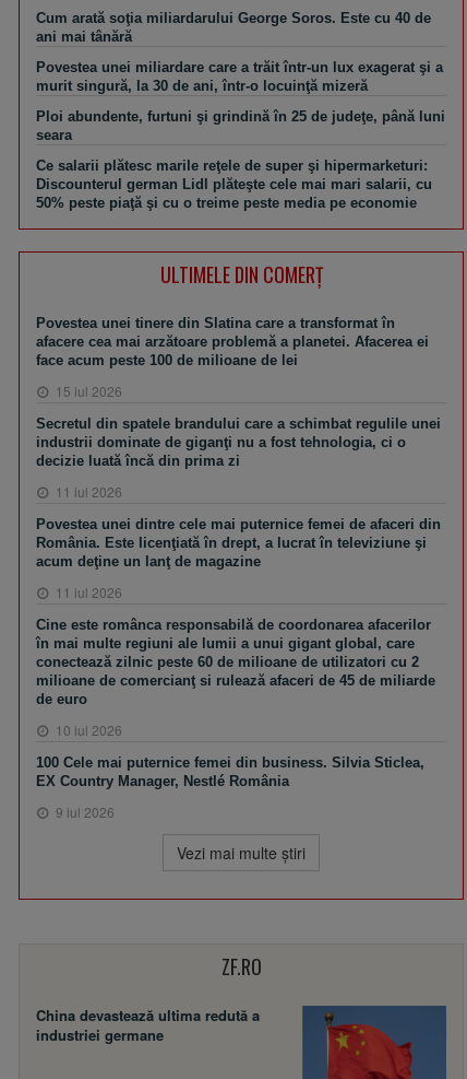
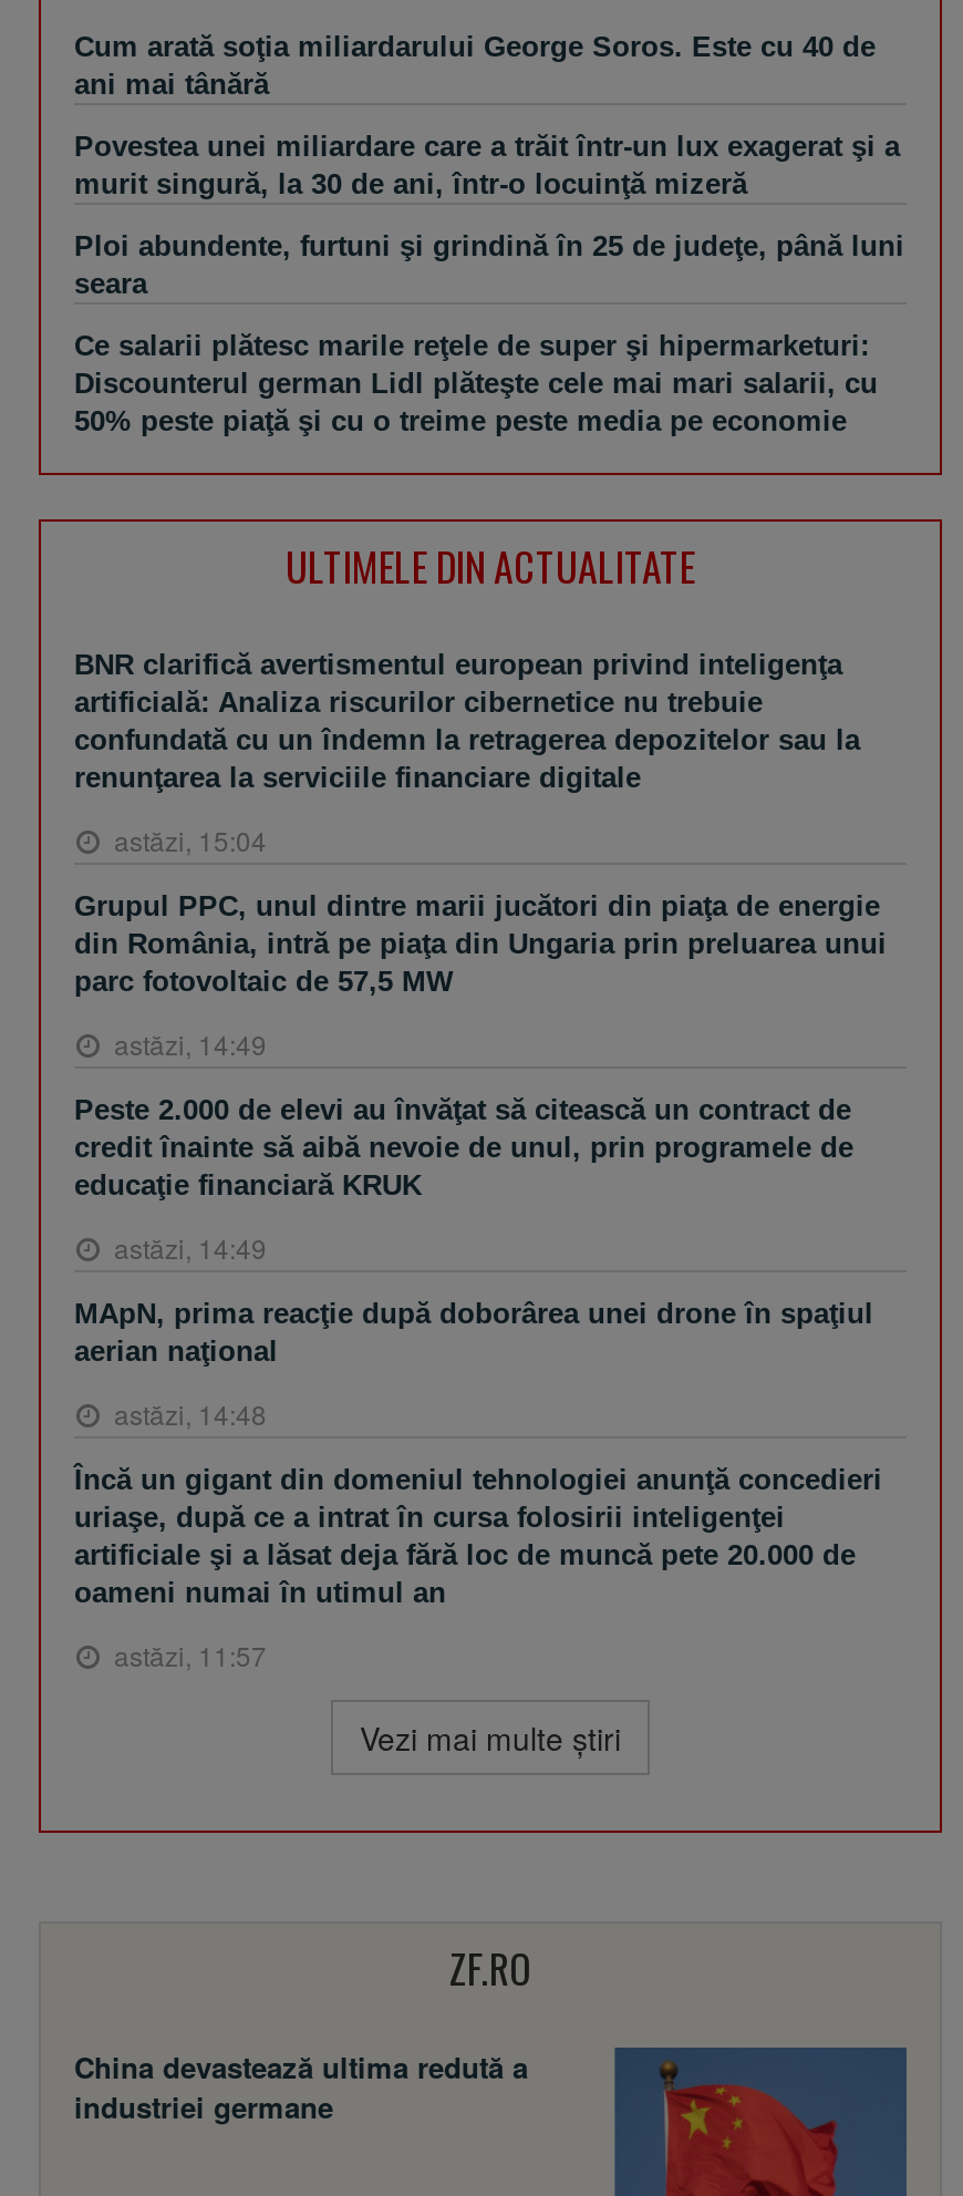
- ULTIMELE DIN COMERȚ
+ ULTIMELE DIN ACTUALITATE

- Povestea unei tinere din Slatina care a transformat în
- afacere cea mai arzătoare problemă a planetei. Afacerea ei
- face acum peste 100 de milioane de lei
+ BNR clarifică avertismentul european privind inteligenţa
+ artificială: Analiza riscurilor cibernetice nu trebuie
+ confundată cu un îndemn la retragerea depozitelor sau la
+ renunţarea la serviciile financiare digitale

- 15 iul 2026
+ astăzi, 15:04

- Secretul din spatele brandului care a schimbat regulile unei
- industrii dominate de giganţi nu a fost tehnologia, ci o
- decizie luată încă din prima zi
+ Grupul PPC, unul dintre marii jucători din piaţa de energie
+ din România, intră pe piaţa din Ungaria prin preluarea unui
+ parc fotovoltaic de 57,5 MW

- 11 iul 2026
+ astăzi, 14:49

- Povestea unei dintre cele mai puternice femei de afaceri din
- România. Este licenţiată în drept, a lucrat în televiziune şi
- acum deţine un lanţ de magazine
+ Peste 2.000 de elevi au învăţat să citească un contract de
+ credit înainte să aibă nevoie de unul, prin programele de
+ educaţie financiară KRUK

- 11 iul 2026
+ astăzi, 14:49

- Cine este românca responsabilă de coordonarea afacerilor
- în mai multe regiuni ale lumii a unui gigant global, care
- conectează zilnic peste 60 de milioane de utilizatori cu 2
- milioane de comercianţ si rulează afaceri de 45 de miliarde
- de euro
+ MApN, prima reacţie după doborârea unei drone în spaţiul
+ aerian naţional

- 10 iul 2026
+ astăzi, 14:48

- 100 Cele mai puternice femei din business. Silvia Sticlea,
- EX Country Manager, Nestlé România
+ Încă un gigant din domeniul tehnologiei anunţă concedieri
+ uriaşe, după ce a intrat în cursa folosirii inteligenţei
+ artificiale şi a lăsat deja fără loc de muncă pete 20.000 de
+ oameni numai în utimul an

- 9 iul 2026
+ astăzi, 11:57
